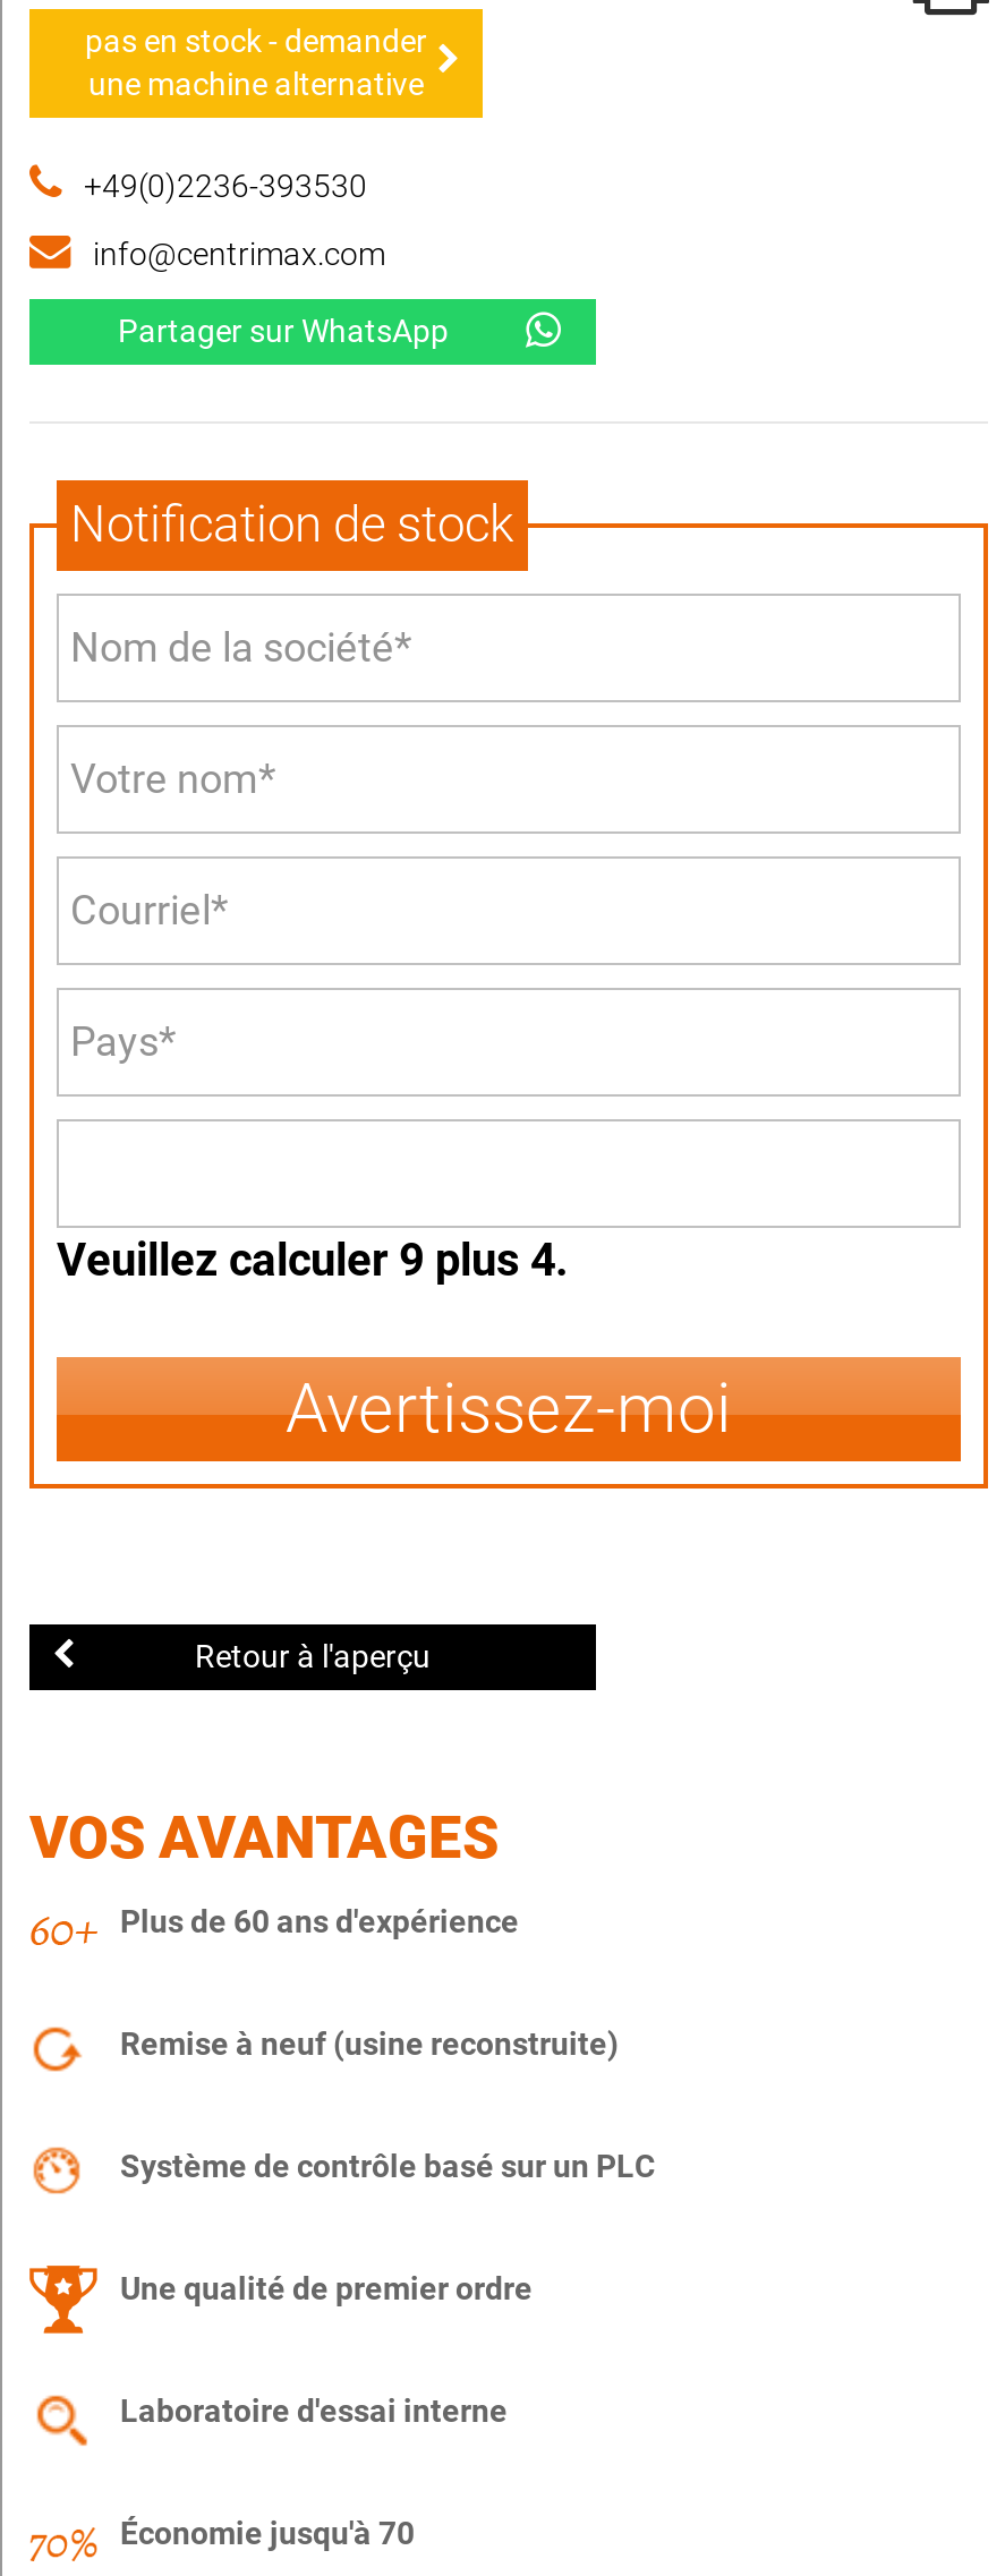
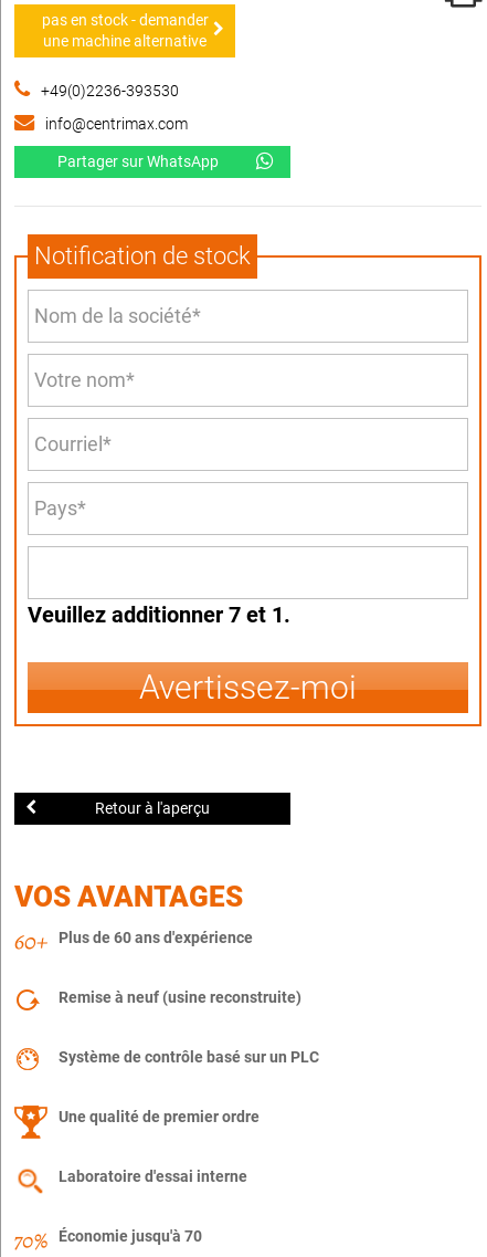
- Veuillez calculer 9 plus 4.
+ Veuillez additionner 7 et 1.
